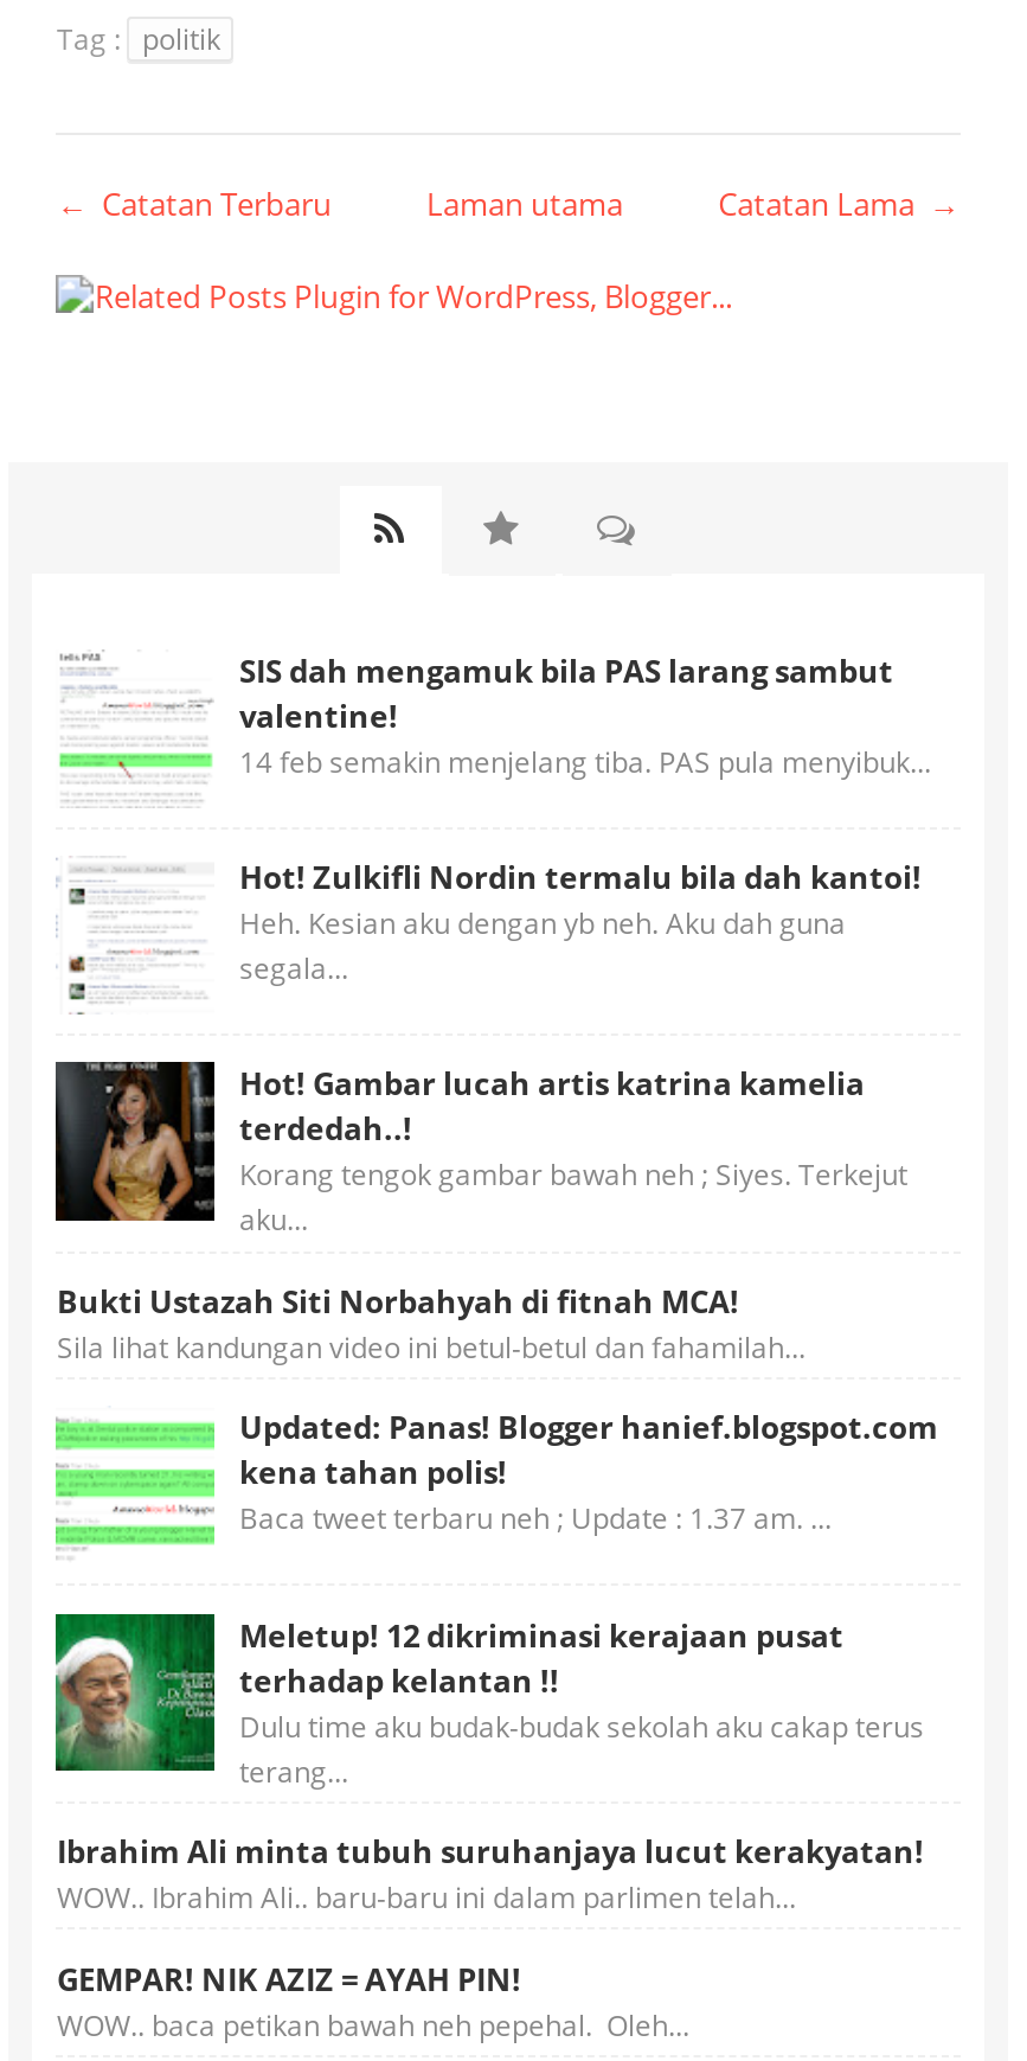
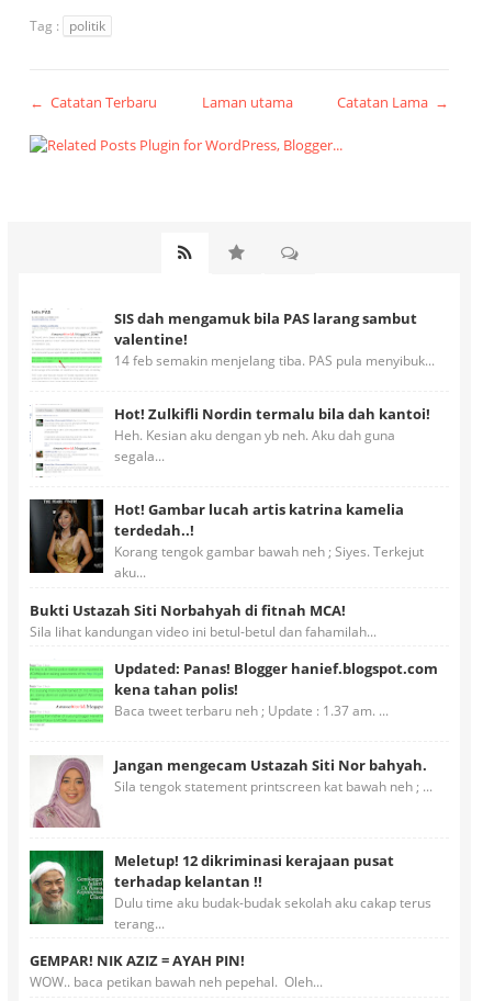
+ [image]
+ Jangan mengecam Ustazah Siti Nor bahyah.
+ Sila tengok statement printscreen kat bawah neh ; ...

moved down: [image] | Meletup! 12 dikriminasi kerajaan pusat | terhadap kelantan !! | Dulu time aku budak-budak sekolah aku cakap terus | terang...

- Ibrahim Ali minta tubuh suruhanjaya lucut kerakyatan!
- WOW.. Ibrahim Ali.. baru-baru ini dalam parlimen telah...
